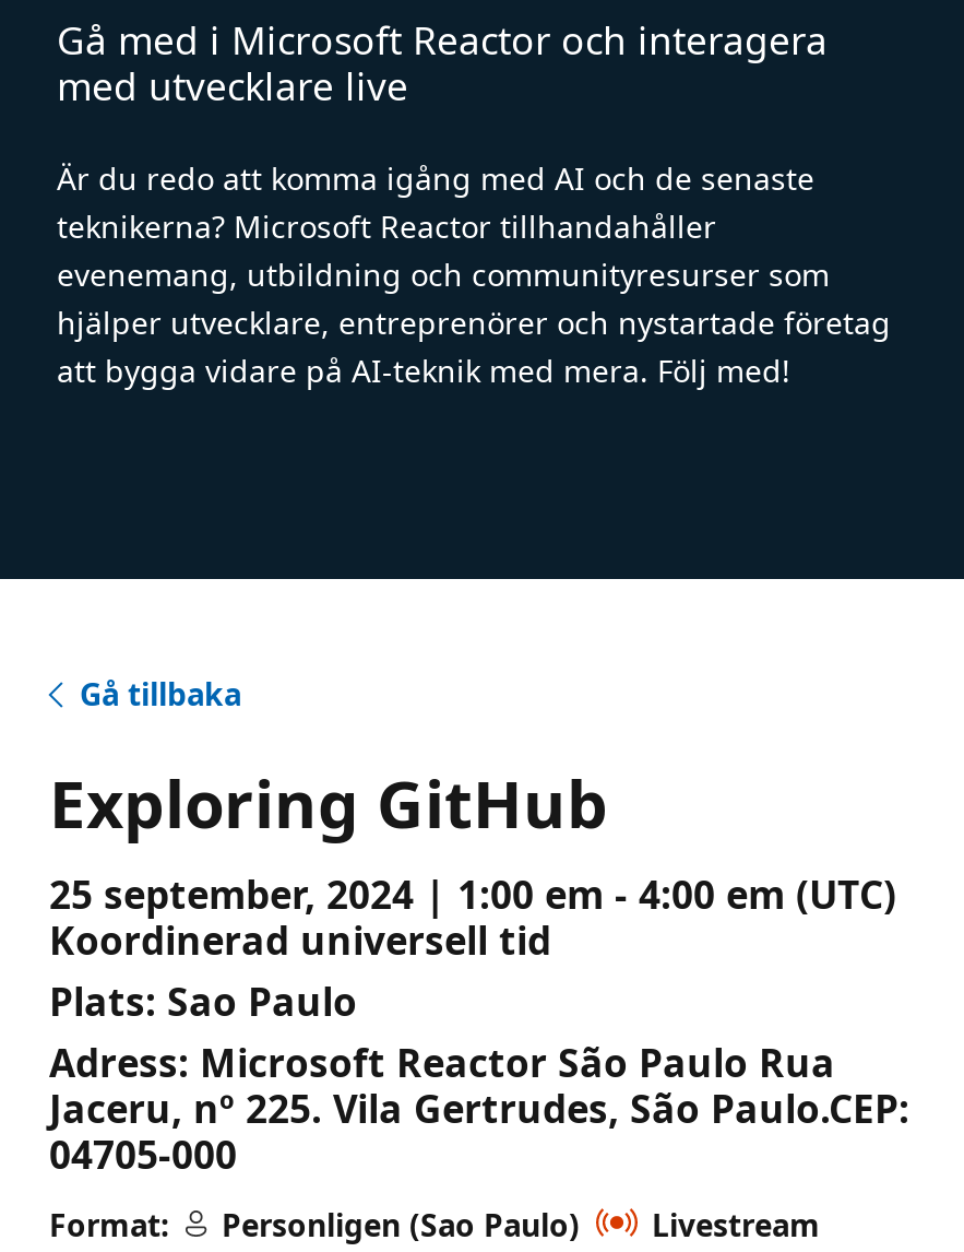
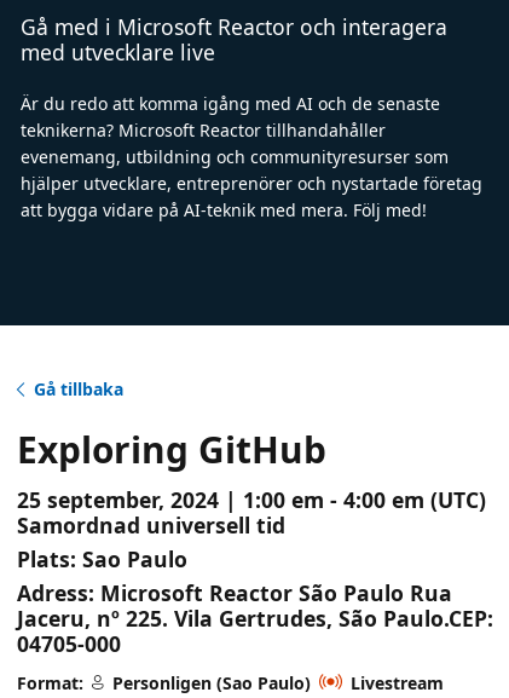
- Koordinerad universell tid
+ Samordnad universell tid
